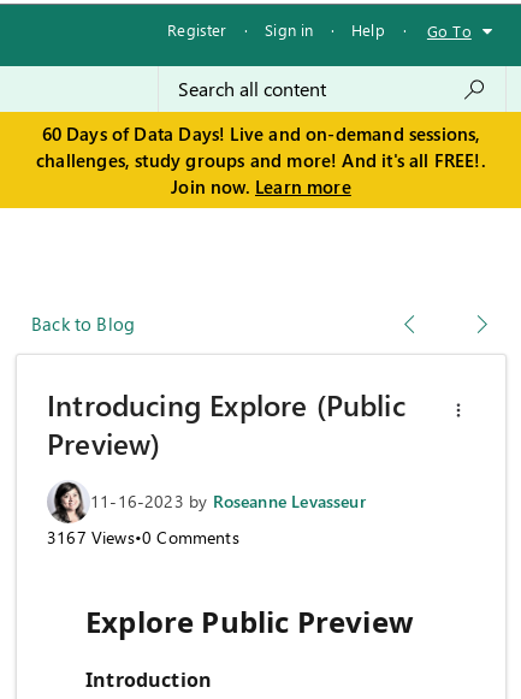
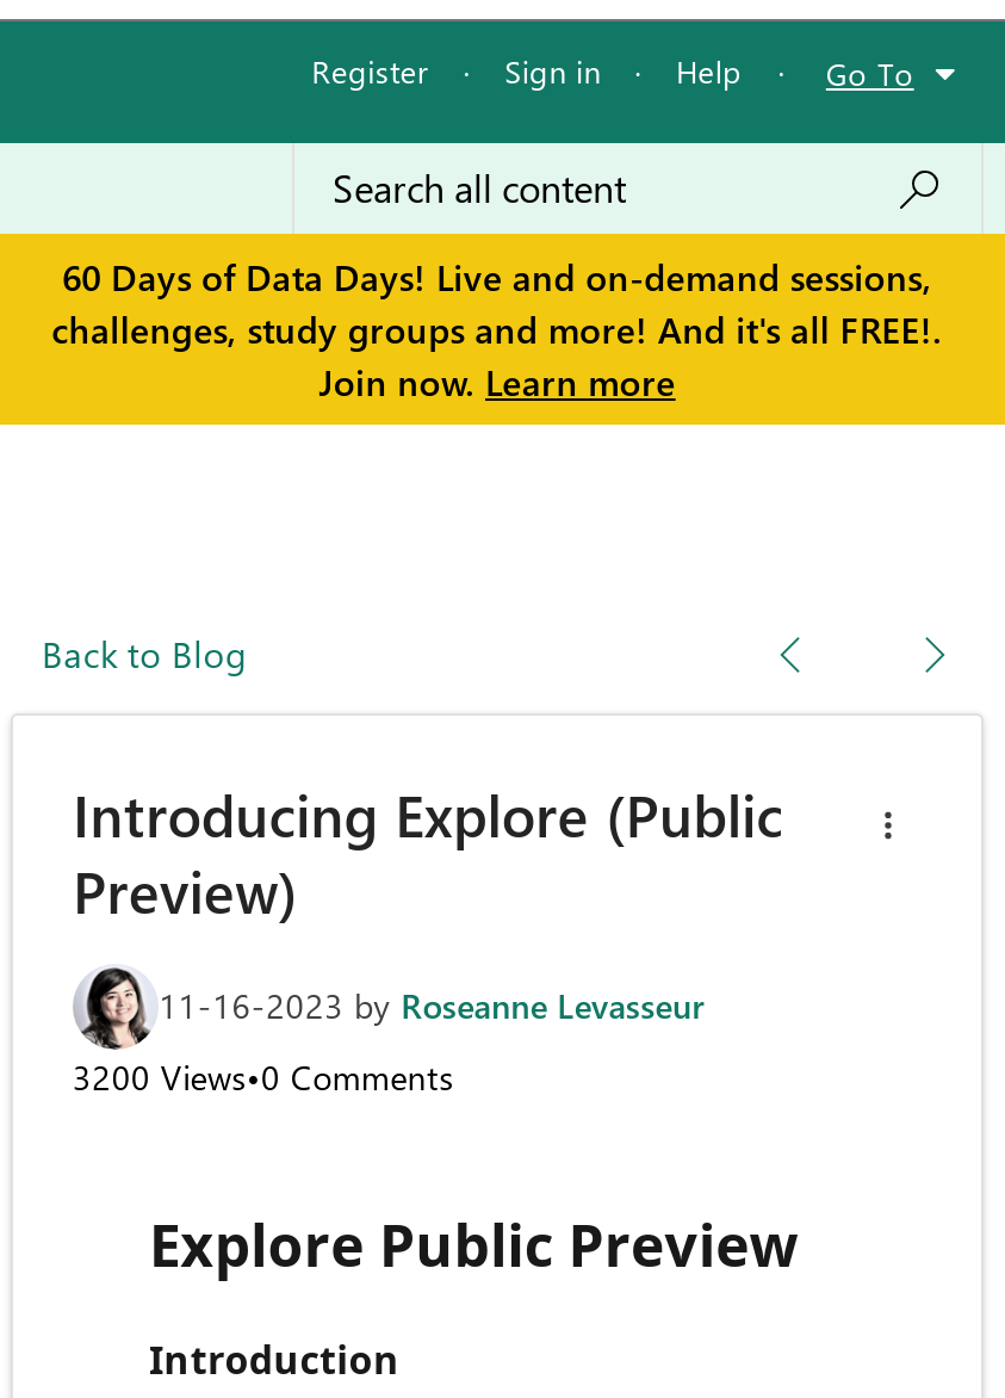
- 3167 Views•0 Comments
+ 3200 Views•0 Comments
